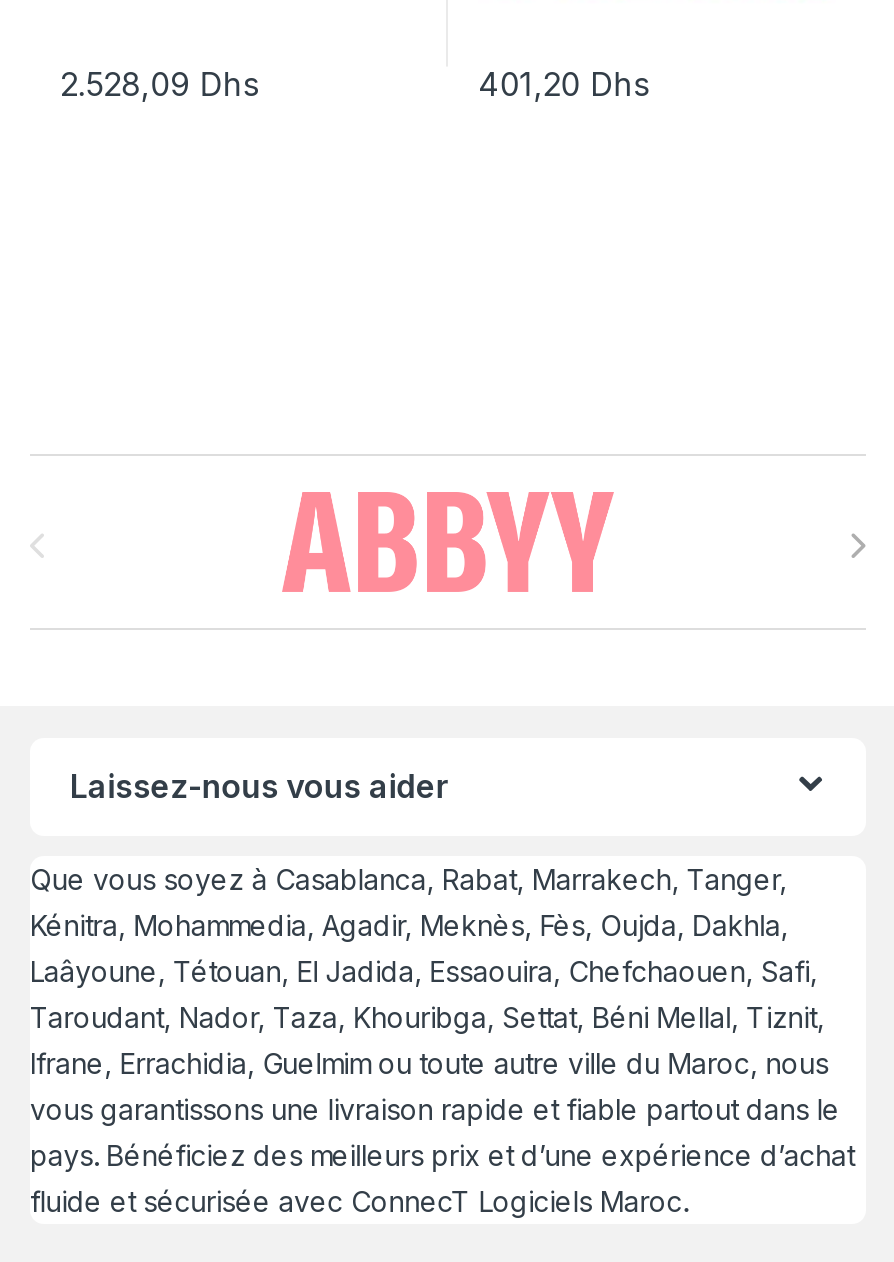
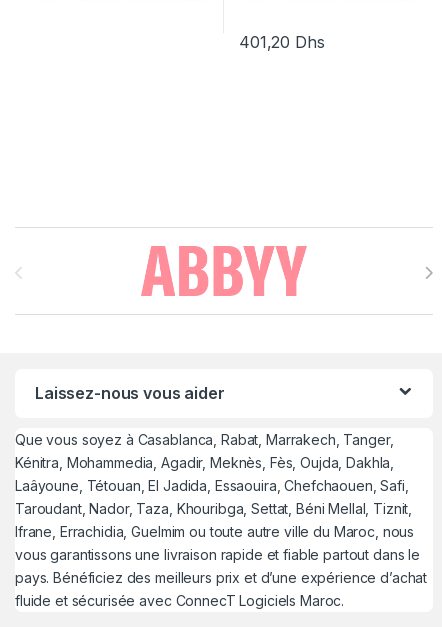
- 2.528,09 Dhs
